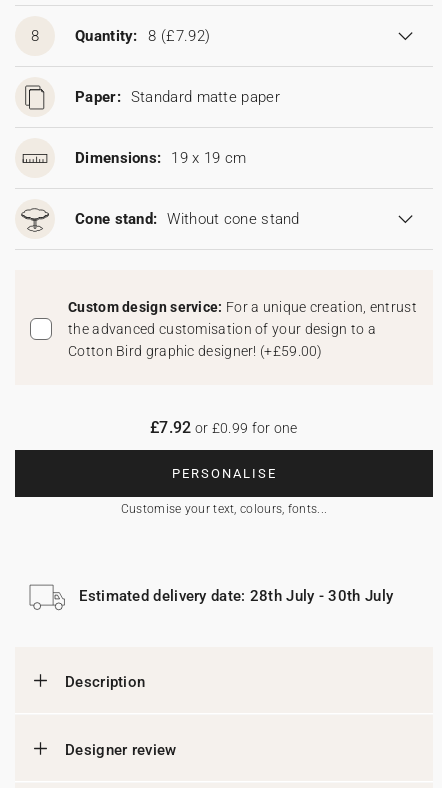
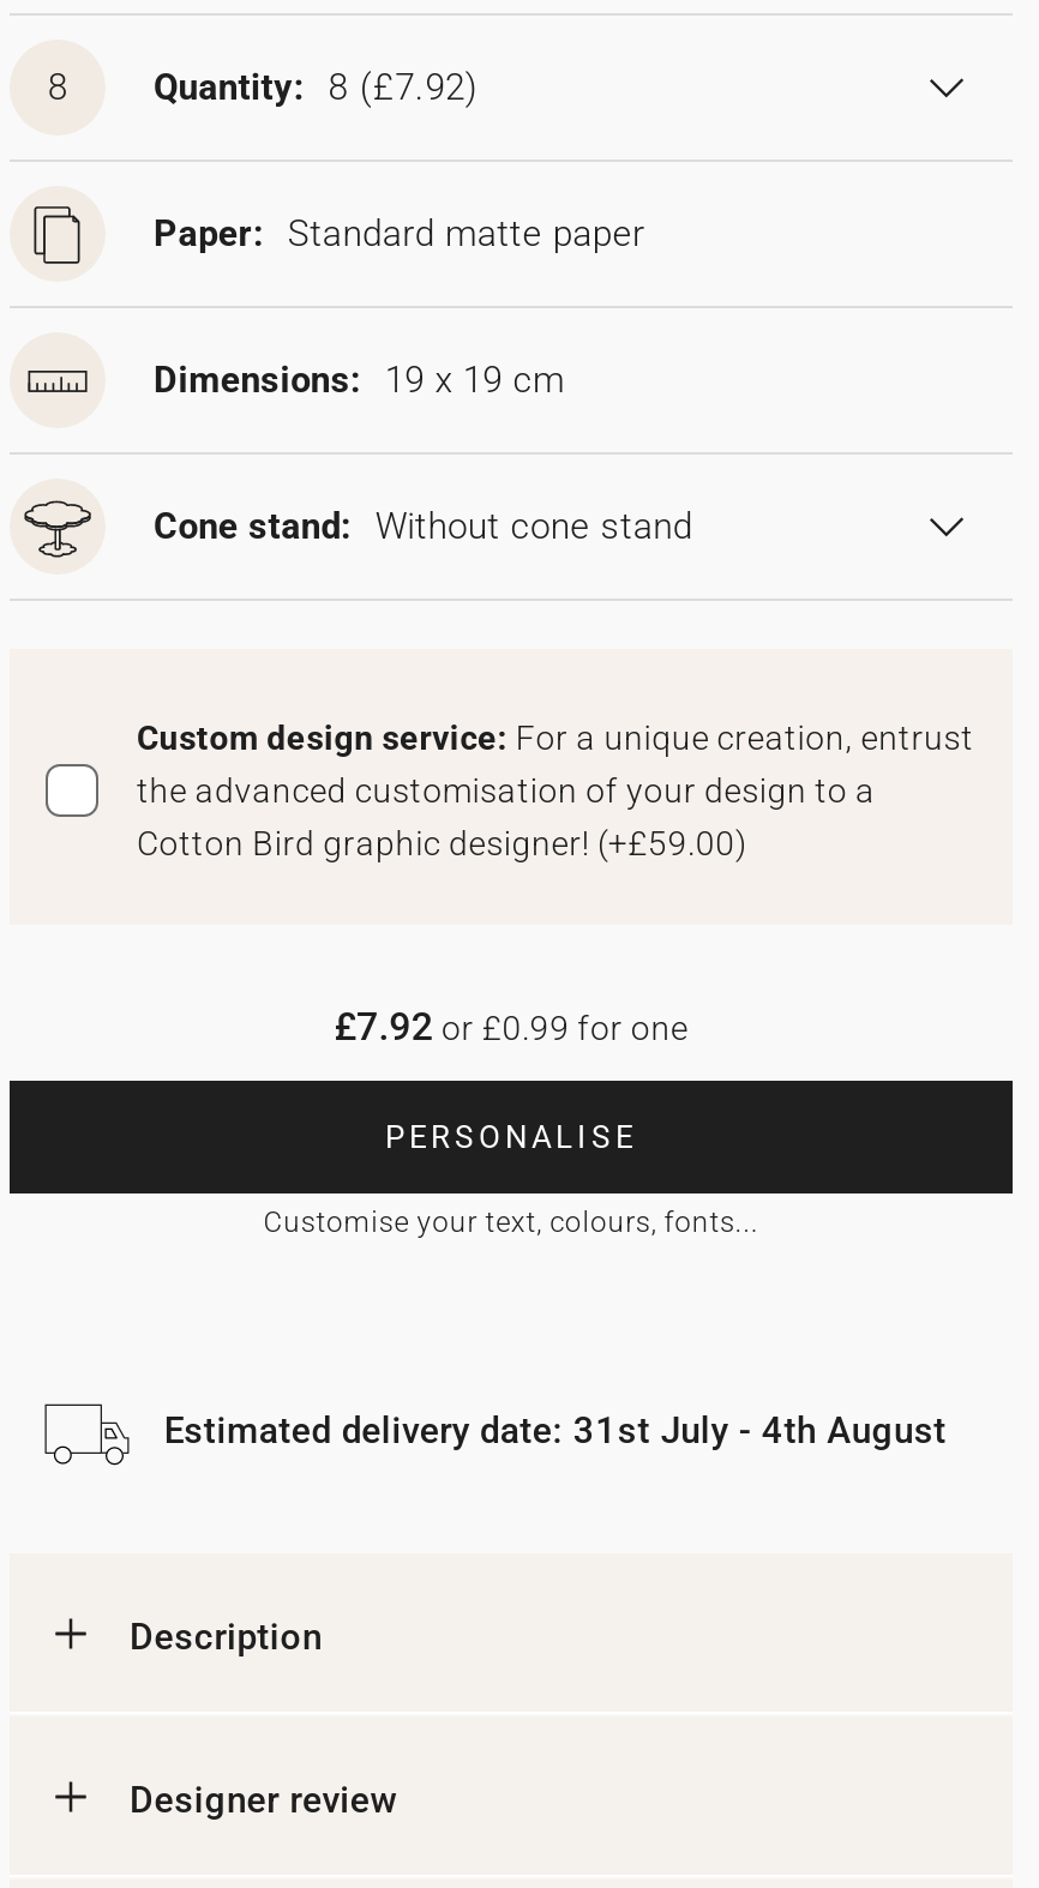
- Estimated delivery date: 28th July - 30th July
+ Estimated delivery date: 31st July - 4th August
